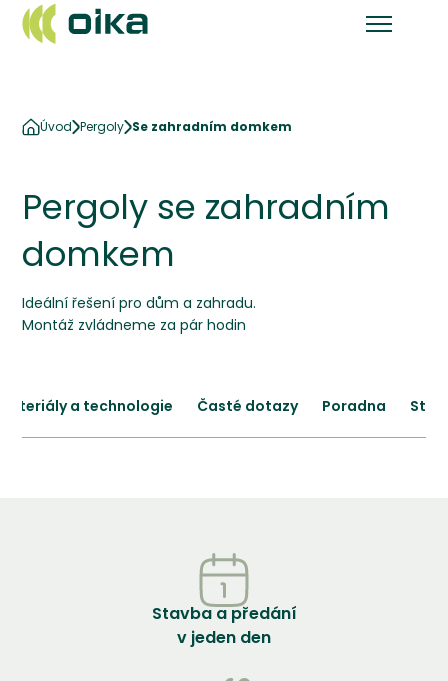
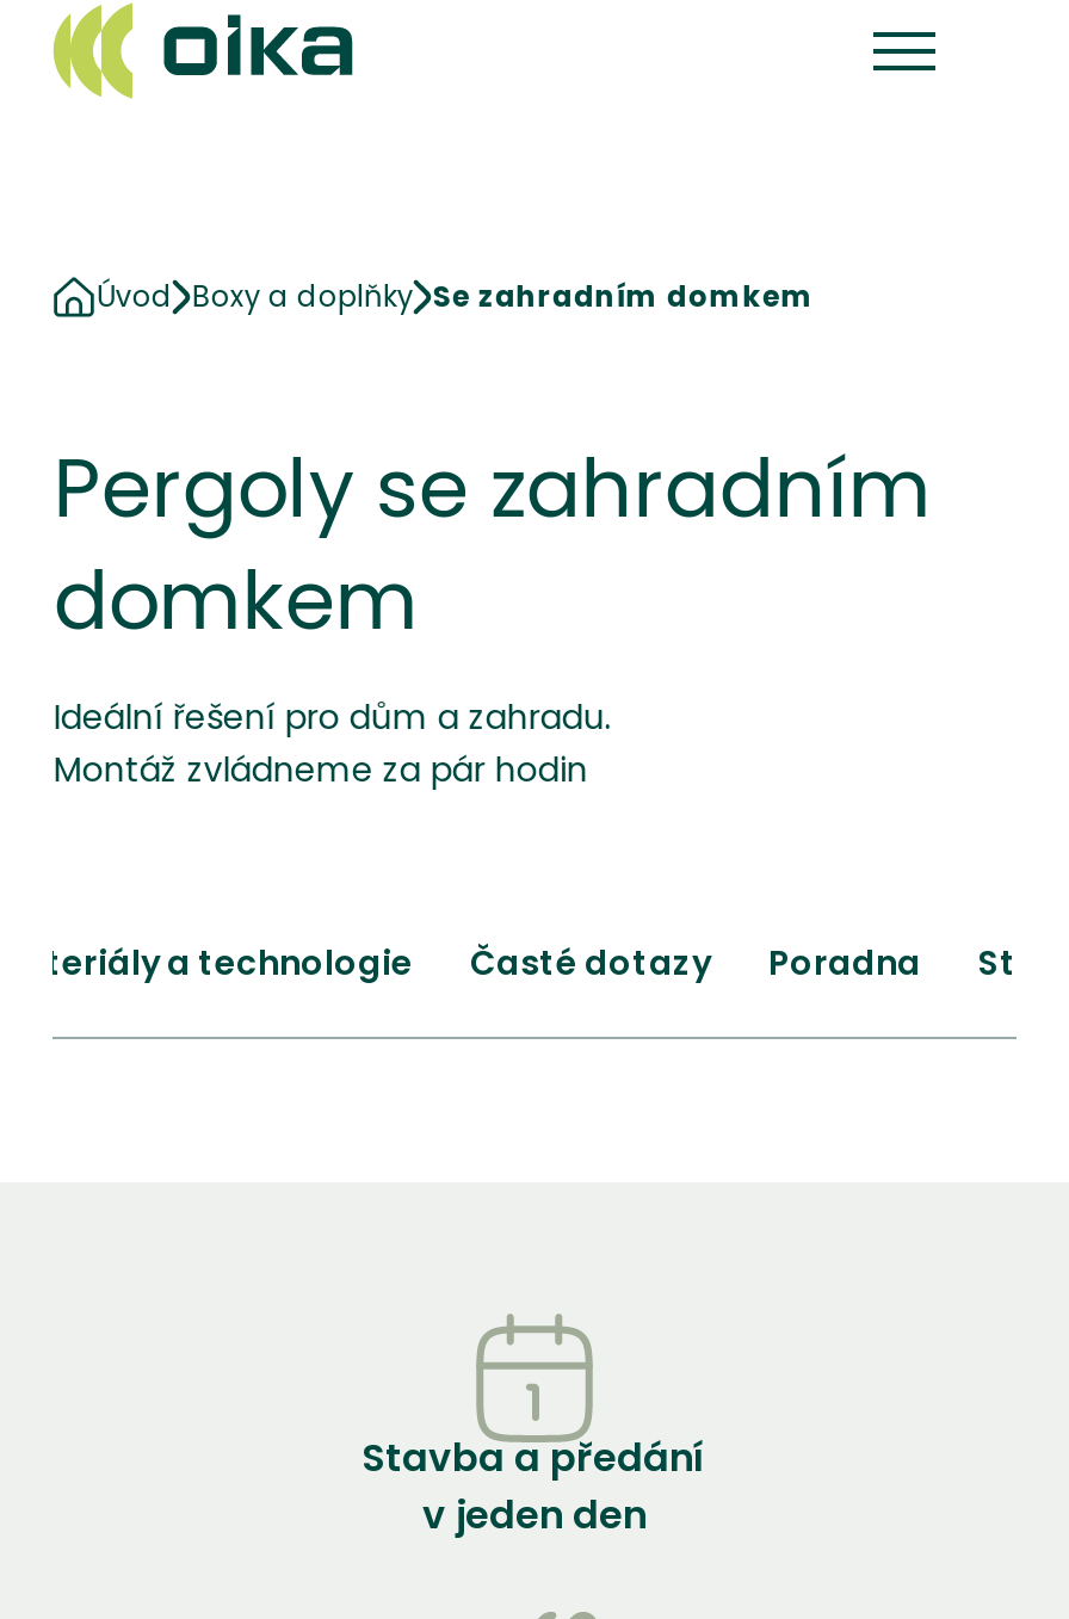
- Úvod Pergoly Se zahradním domkem
+ Úvod Boxy a doplňky Se zahradním domkem
